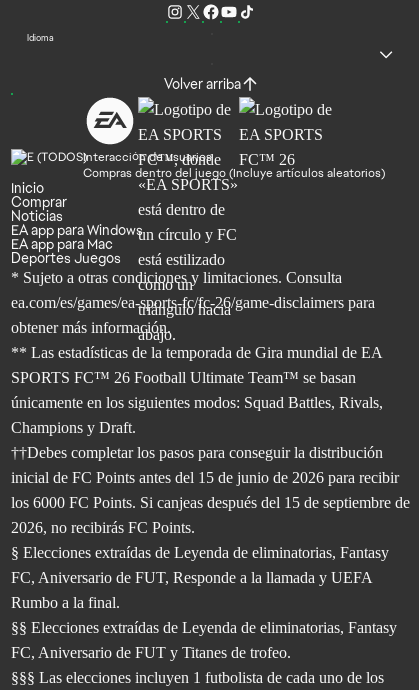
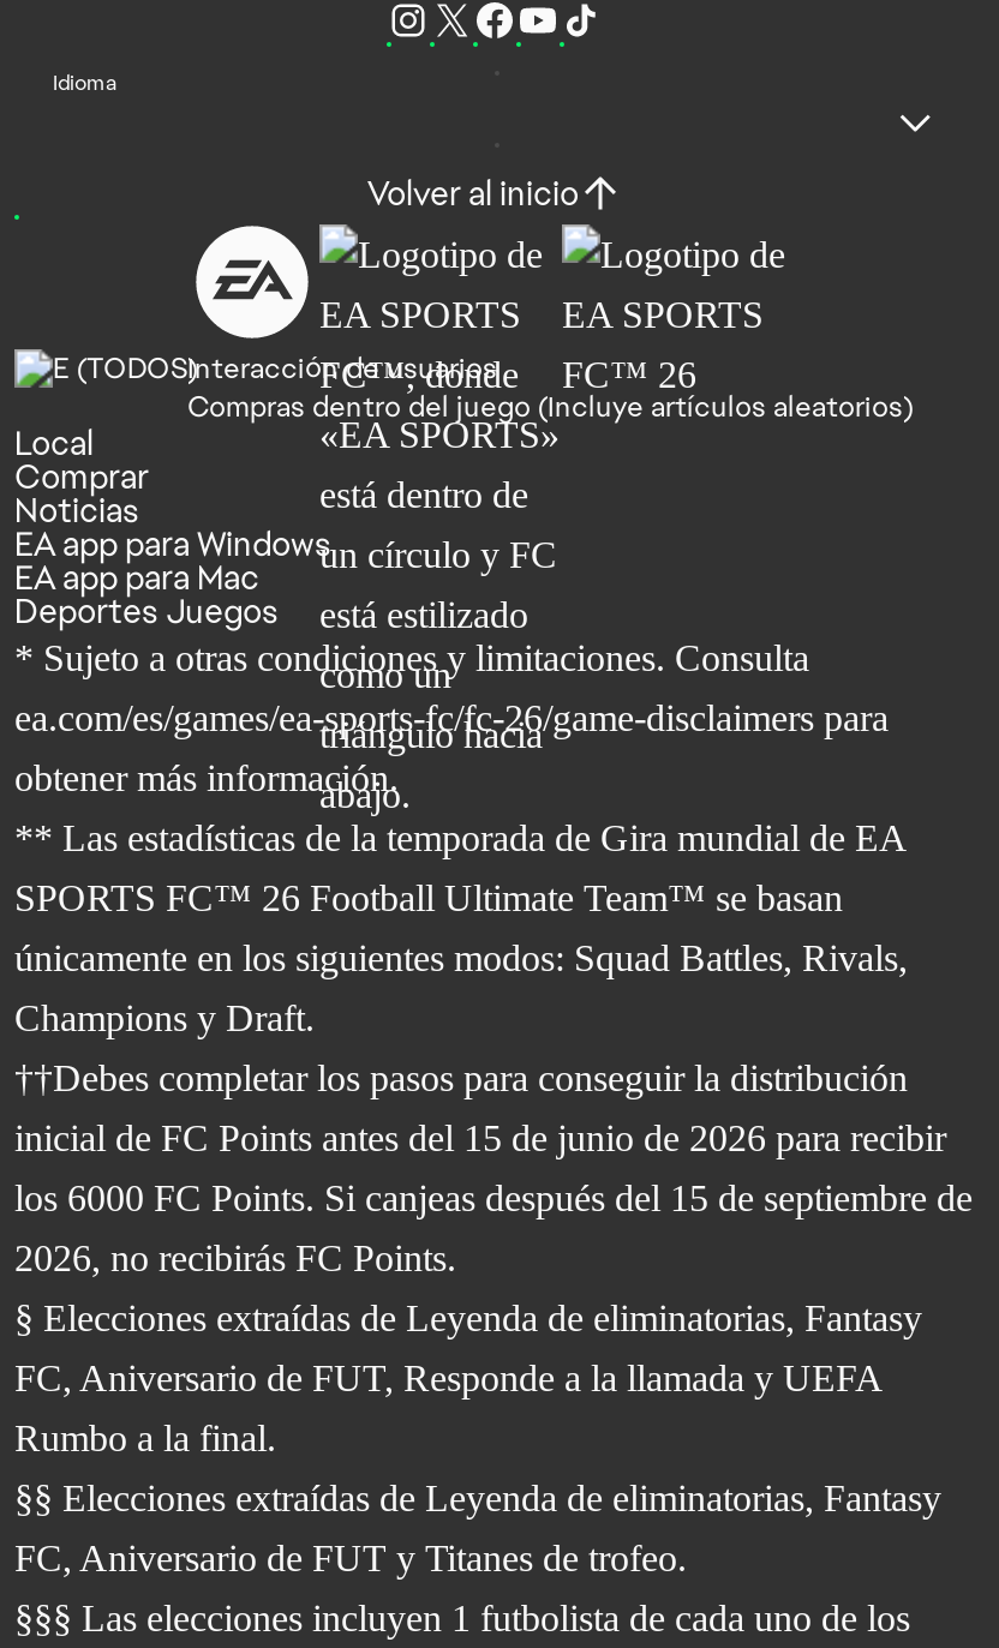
- Volver arriba
+ Volver al inicio

- Inicio
+ Local
